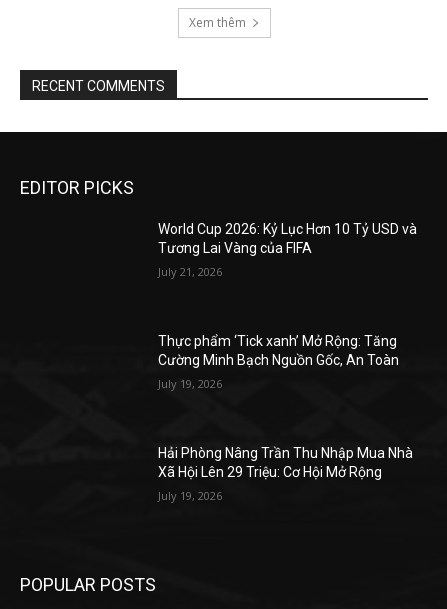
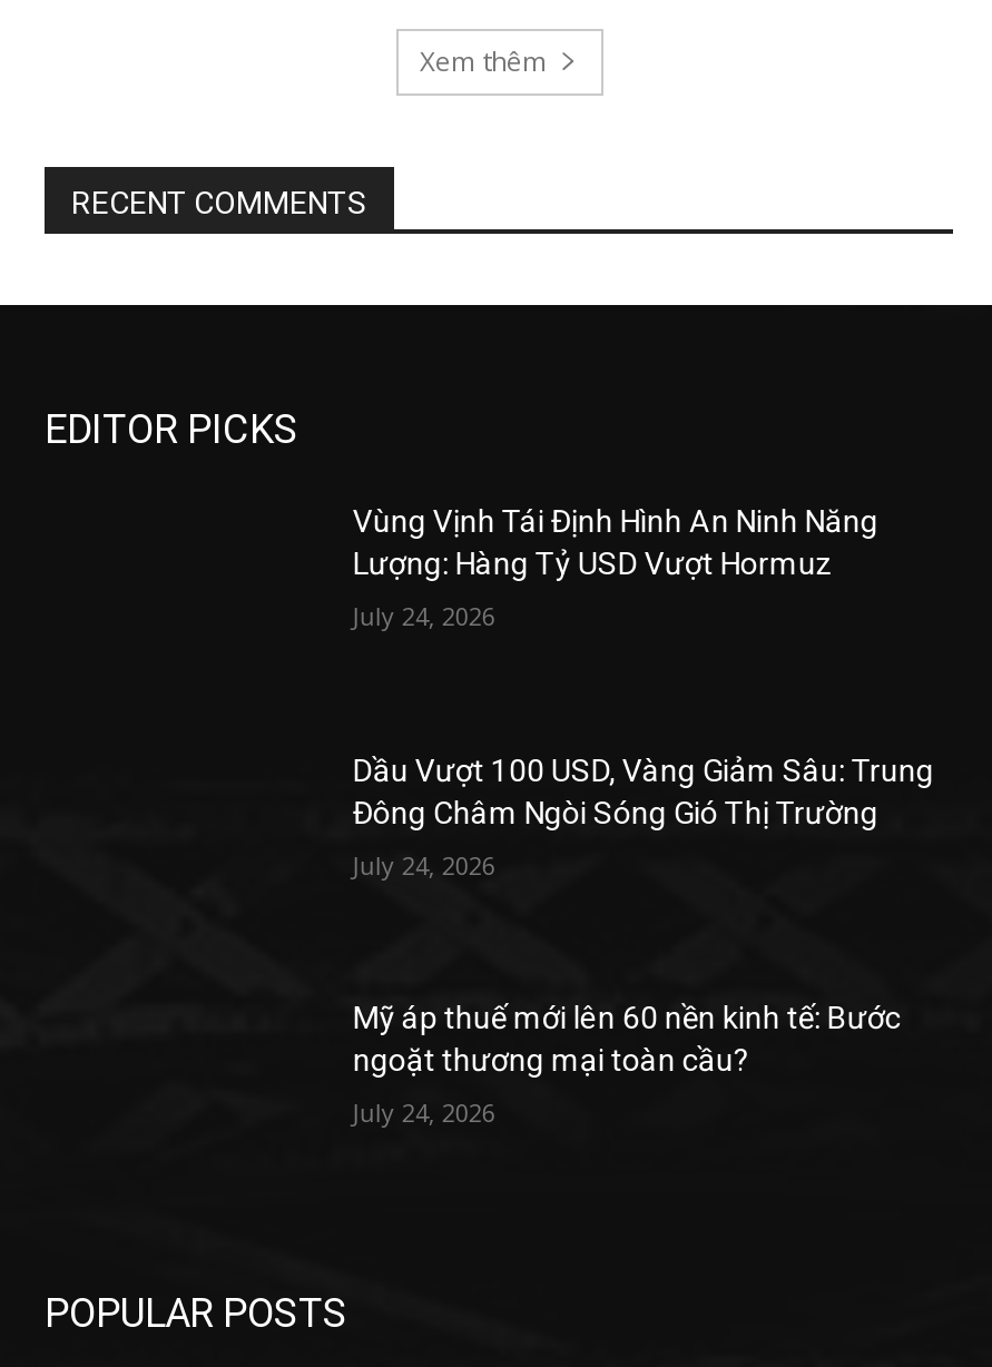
- World Cup 2026: Kỷ Lục Hơn 10 Tỷ USD và
- Tương Lai Vàng của FIFA
+ Vùng Vịnh Tái Định Hình An Ninh Năng
+ Lượng: Hàng Tỷ USD Vượt Hormuz

- July 21, 2026
+ July 24, 2026

- Thực phẩm ‘Tick xanh’ Mở Rộng: Tăng
- Cường Minh Bạch Nguồn Gốc, An Toàn
+ Dầu Vượt 100 USD, Vàng Giảm Sâu: Trung
+ Đông Châm Ngòi Sóng Gió Thị Trường

- July 19, 2026
+ July 24, 2026

- Hải Phòng Nâng Trần Thu Nhập Mua Nhà
- Xã Hội Lên 29 Triệu: Cơ Hội Mở Rộng
+ Mỹ áp thuế mới lên 60 nền kinh tế: Bước
+ ngoặt thương mại toàn cầu?

- July 19, 2026
+ July 24, 2026
